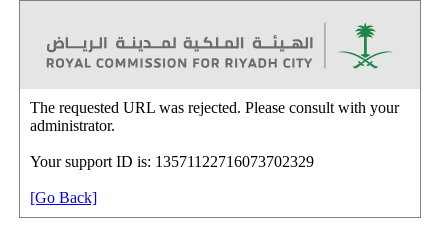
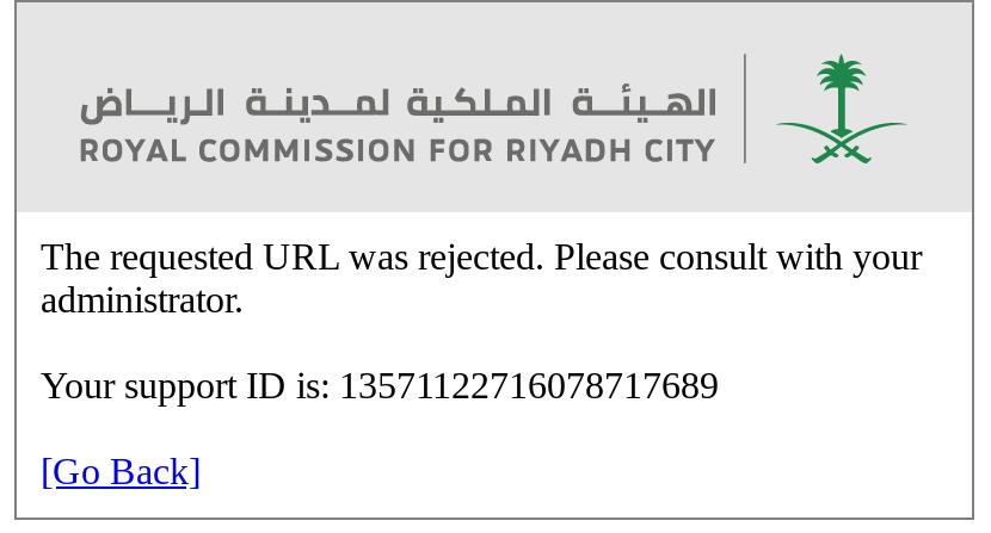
- Your support ID is: 13571122716073702329
+ Your support ID is: 13571122716078717689
